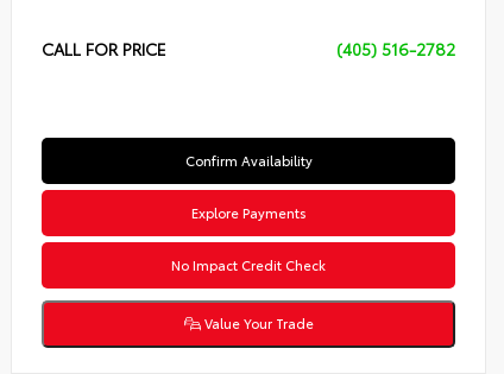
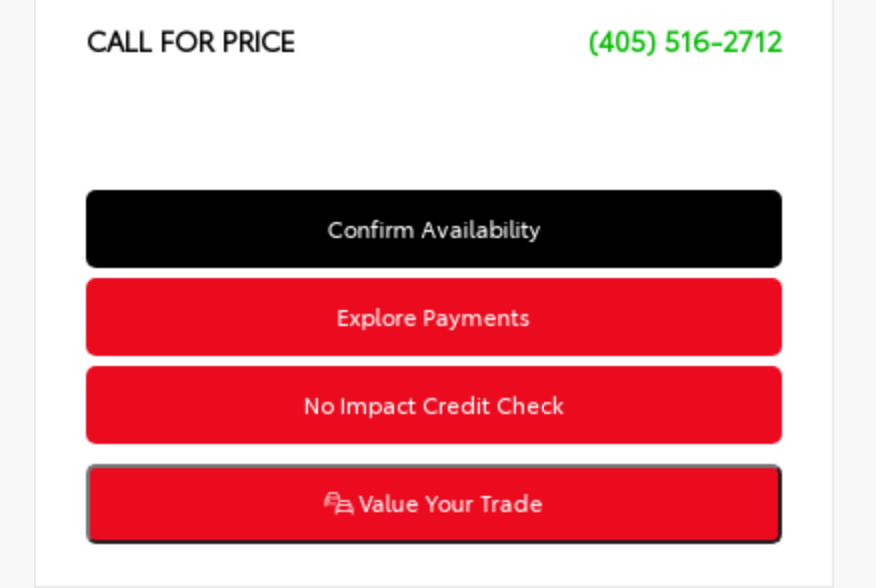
- (405) 516-2782
+ (405) 516-2712
